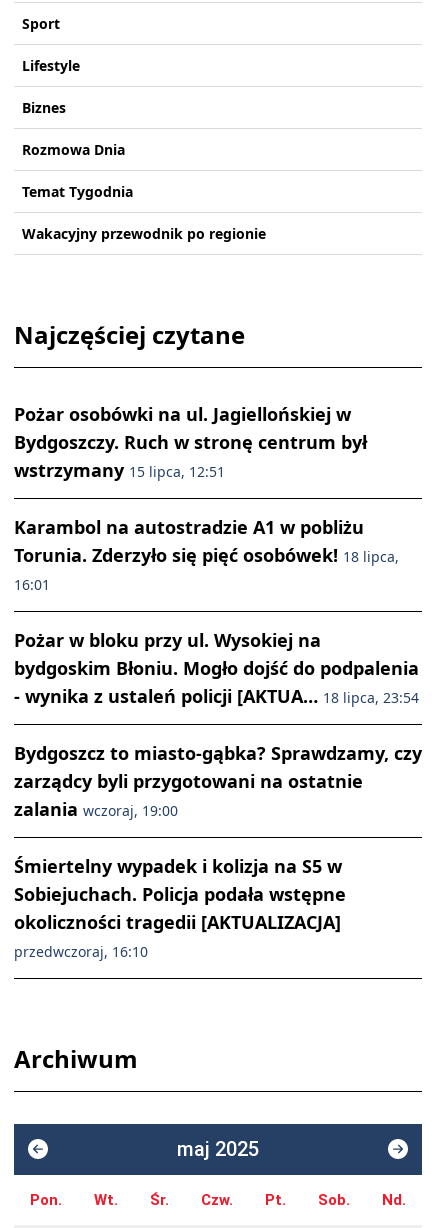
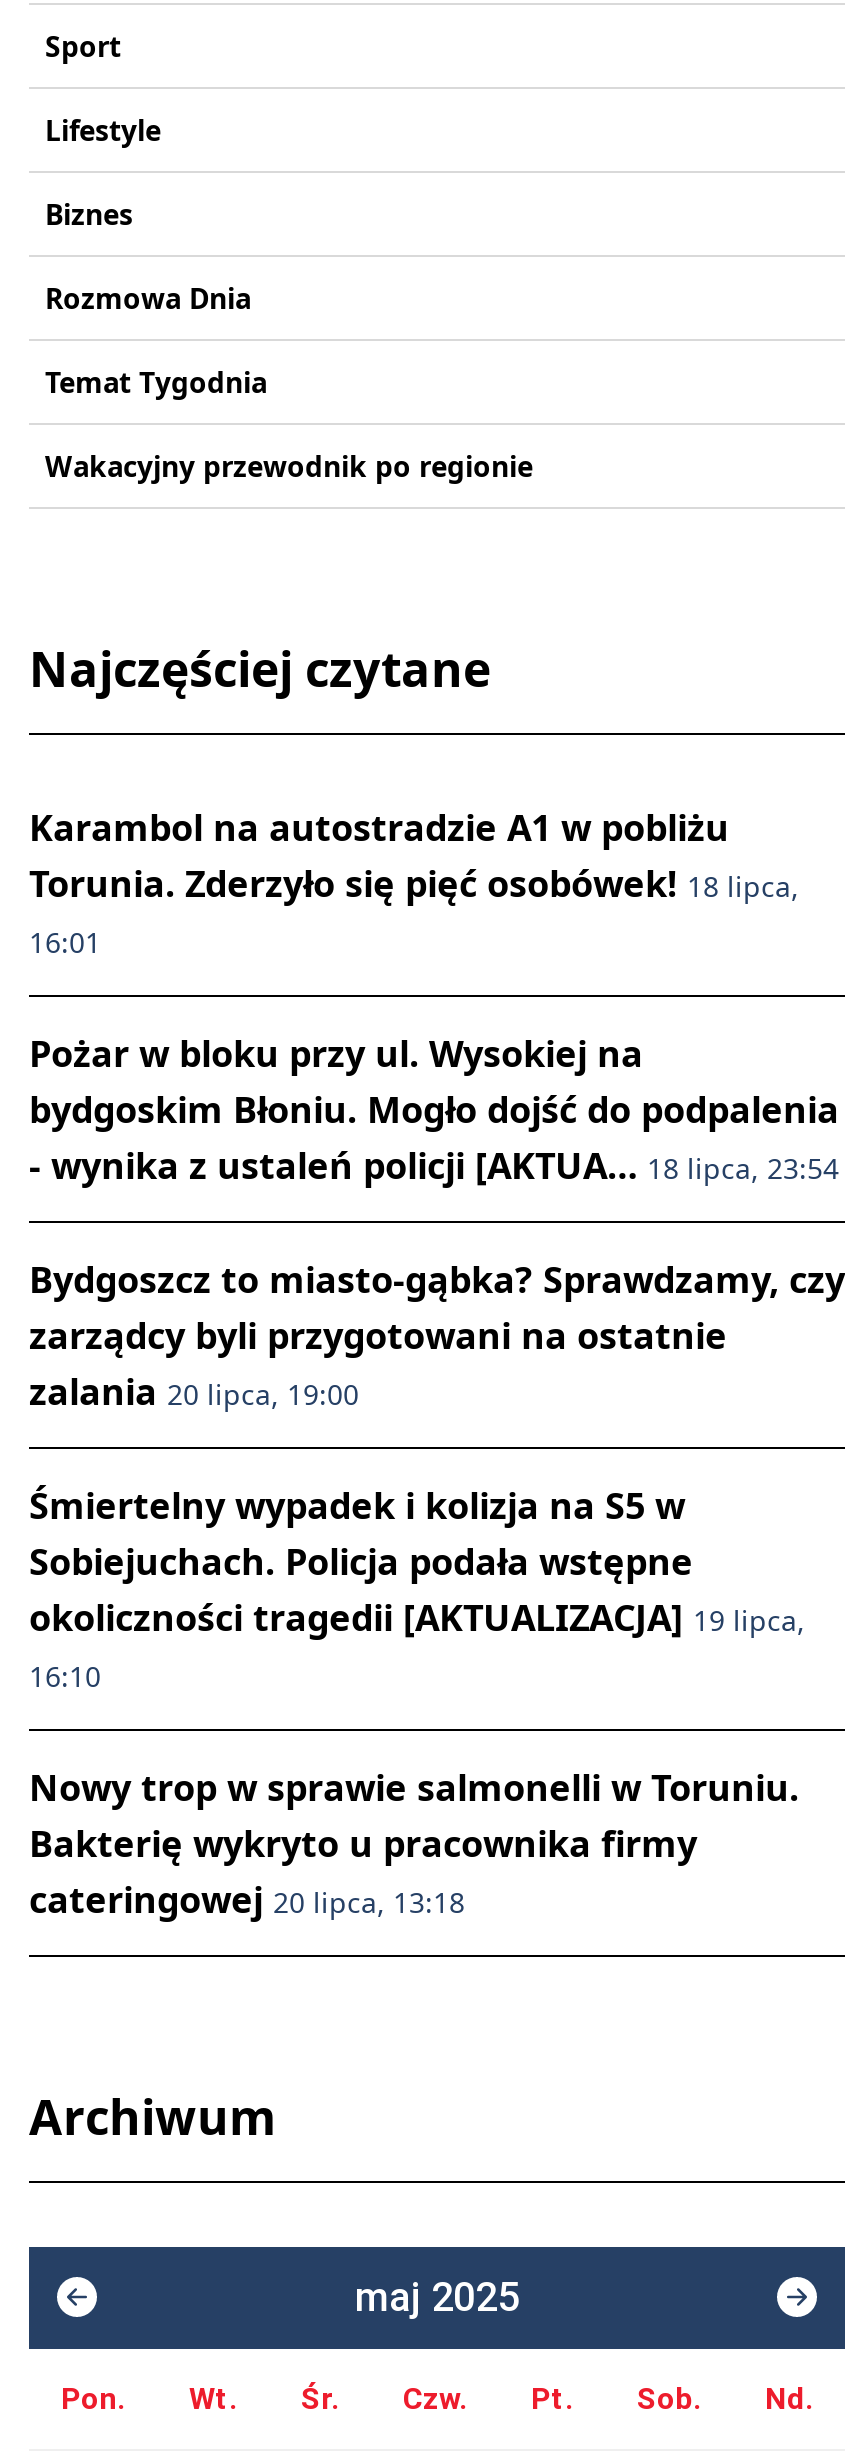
- Pożar osobówki na ul. Jagiellońskiej w
- Bydgoszczy. Ruch w stronę centrum był
- wstrzymany 15 lipca, 12:51

moved up: Karambol na autostradzie A1 w pobliżu | Torunia. Zderzyło się pięć osobówek! 18 lipca, | 16:01 | Pożar w bloku przy ul. Wysokiej na | bydgoskim Błoniu. Mogło dojść do podpalenia | - wynika z ustaleń policji [AKTUA… 18 lipca, 23:54 | Bydgoszcz to miasto-gąbka? Sprawdzamy, czy | zarządcy byli przygotowani na ostatnie

- zalania wczoraj, 19:00
+ zalania 20 lipca, 19:00

moved up: Śmiertelny wypadek i kolizja na S5 w | Sobiejuchach. Policja podała wstępne

- okoliczności tragedii [AKTUALIZACJA]
- przedwczoraj, 16:10
+ okoliczności tragedii [AKTUALIZACJA] 19 lipca,
+ 16:10
+ Nowy trop w sprawie salmonelli w Toruniu.
+ Bakterię wykryto u pracownika firmy
+ cateringowej 20 lipca, 13:18
